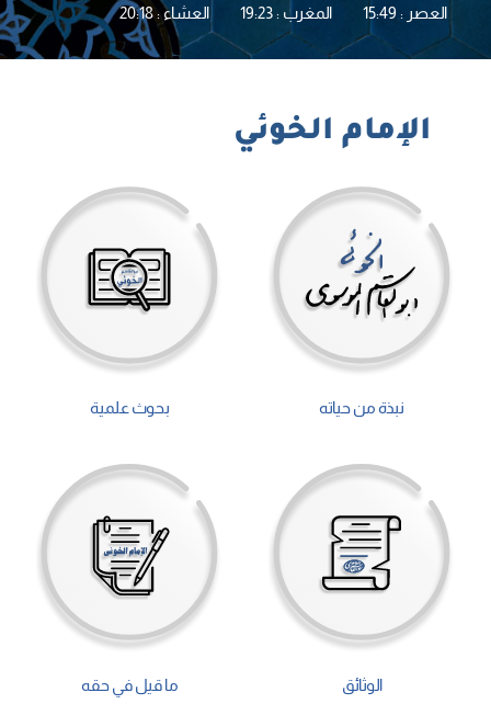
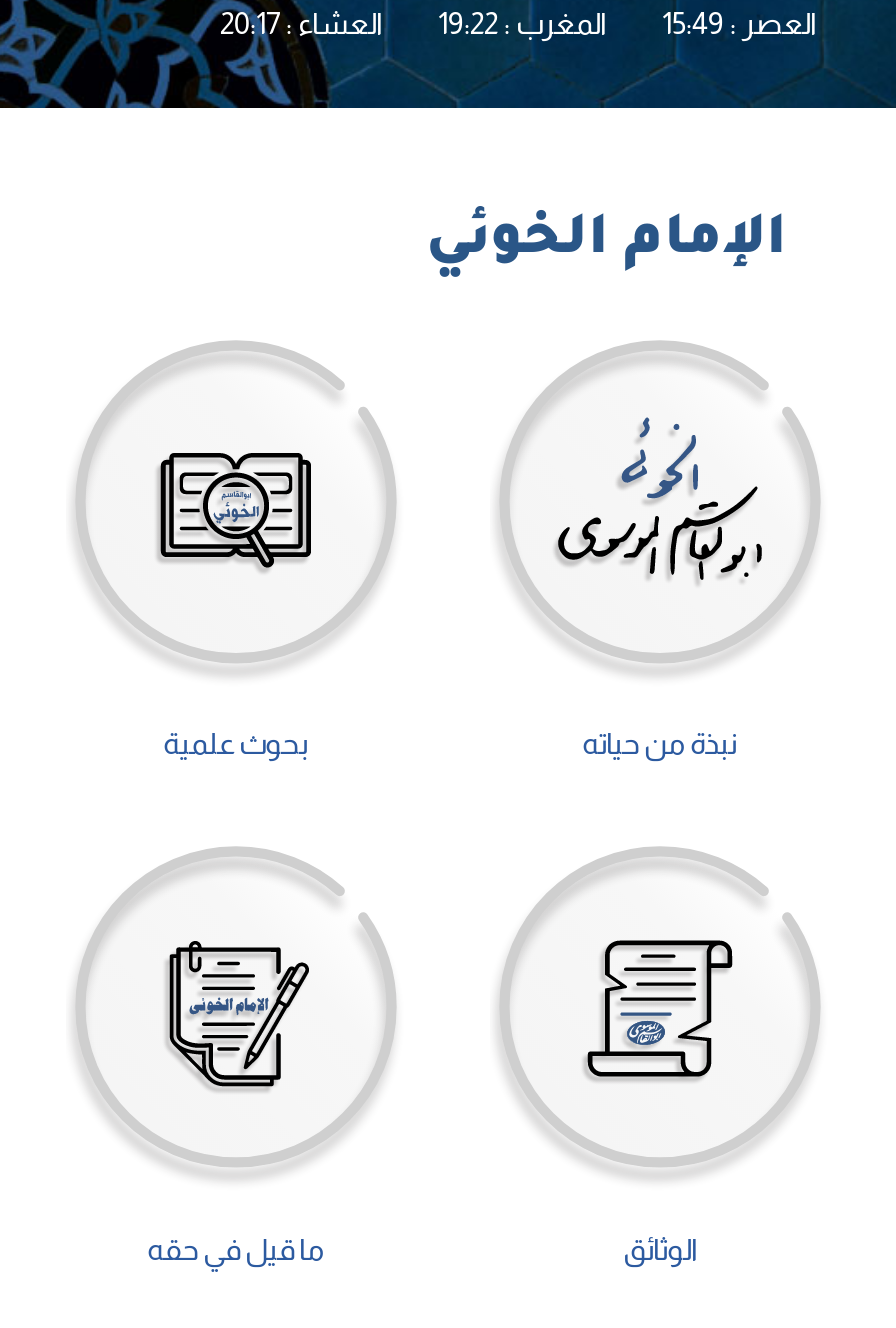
- العشاء : 20:18
+ العشاء : 20:17

- المغرب : 19:23
+ المغرب : 19:22
